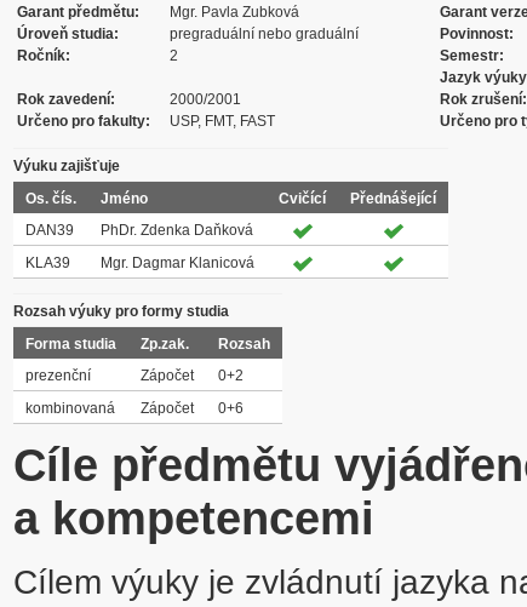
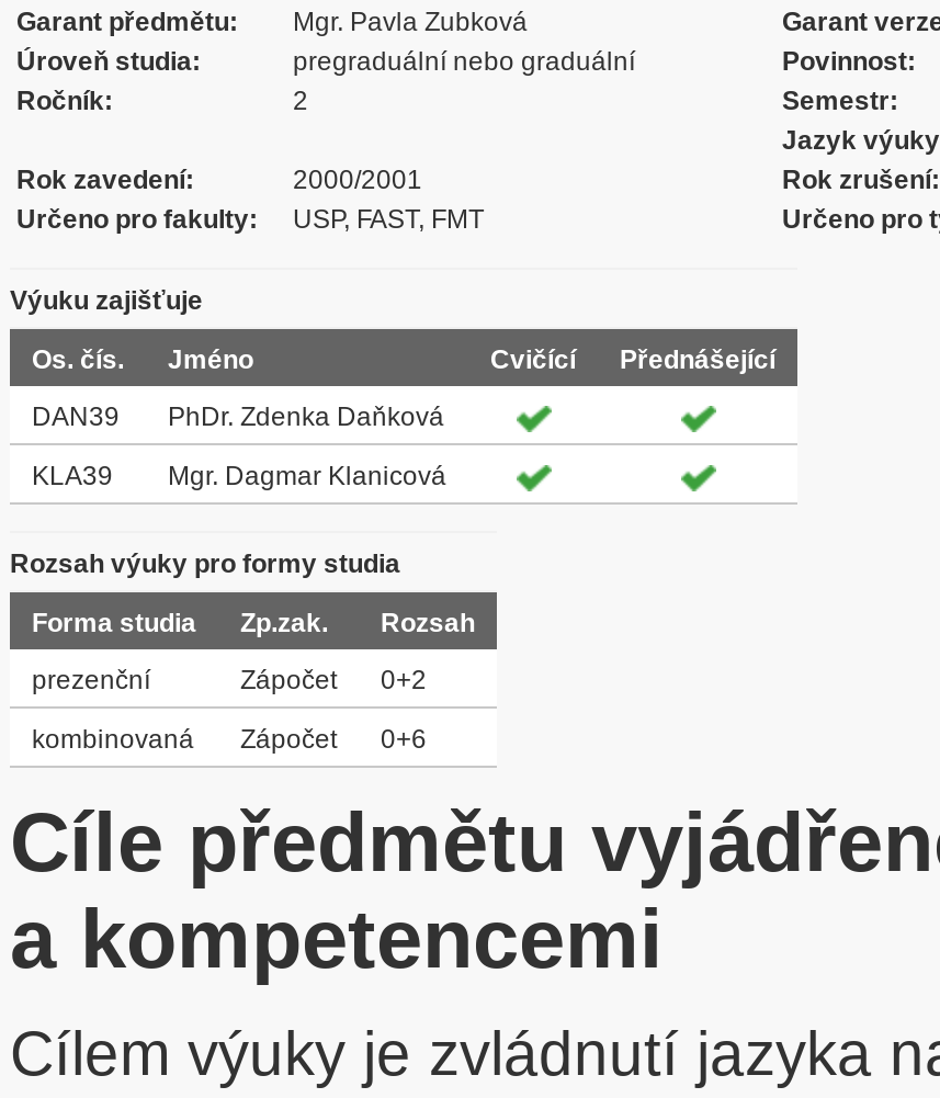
- USP, FMT, FAST
+ USP, FAST, FMT
